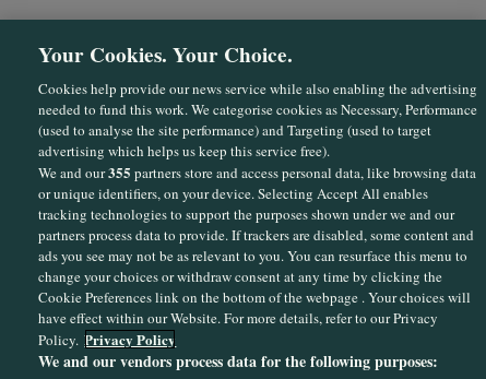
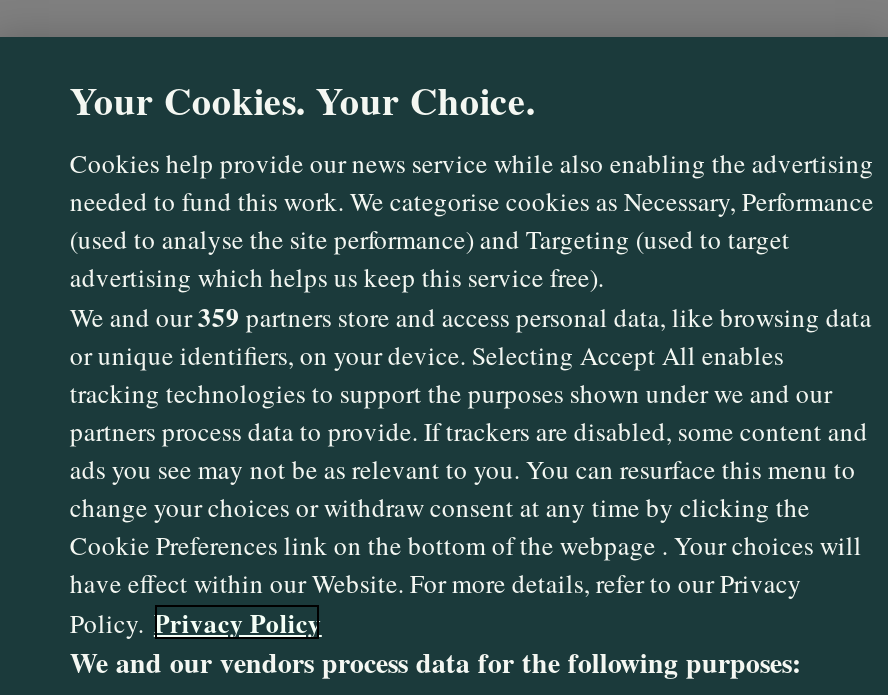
- We and our355 partners store and access personal data, like browsing data
+ We and our359 partners store and access personal data, like browsing data
